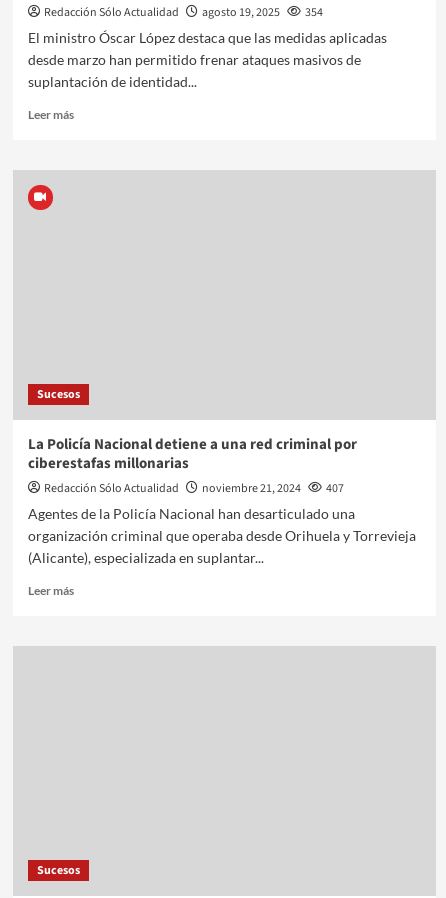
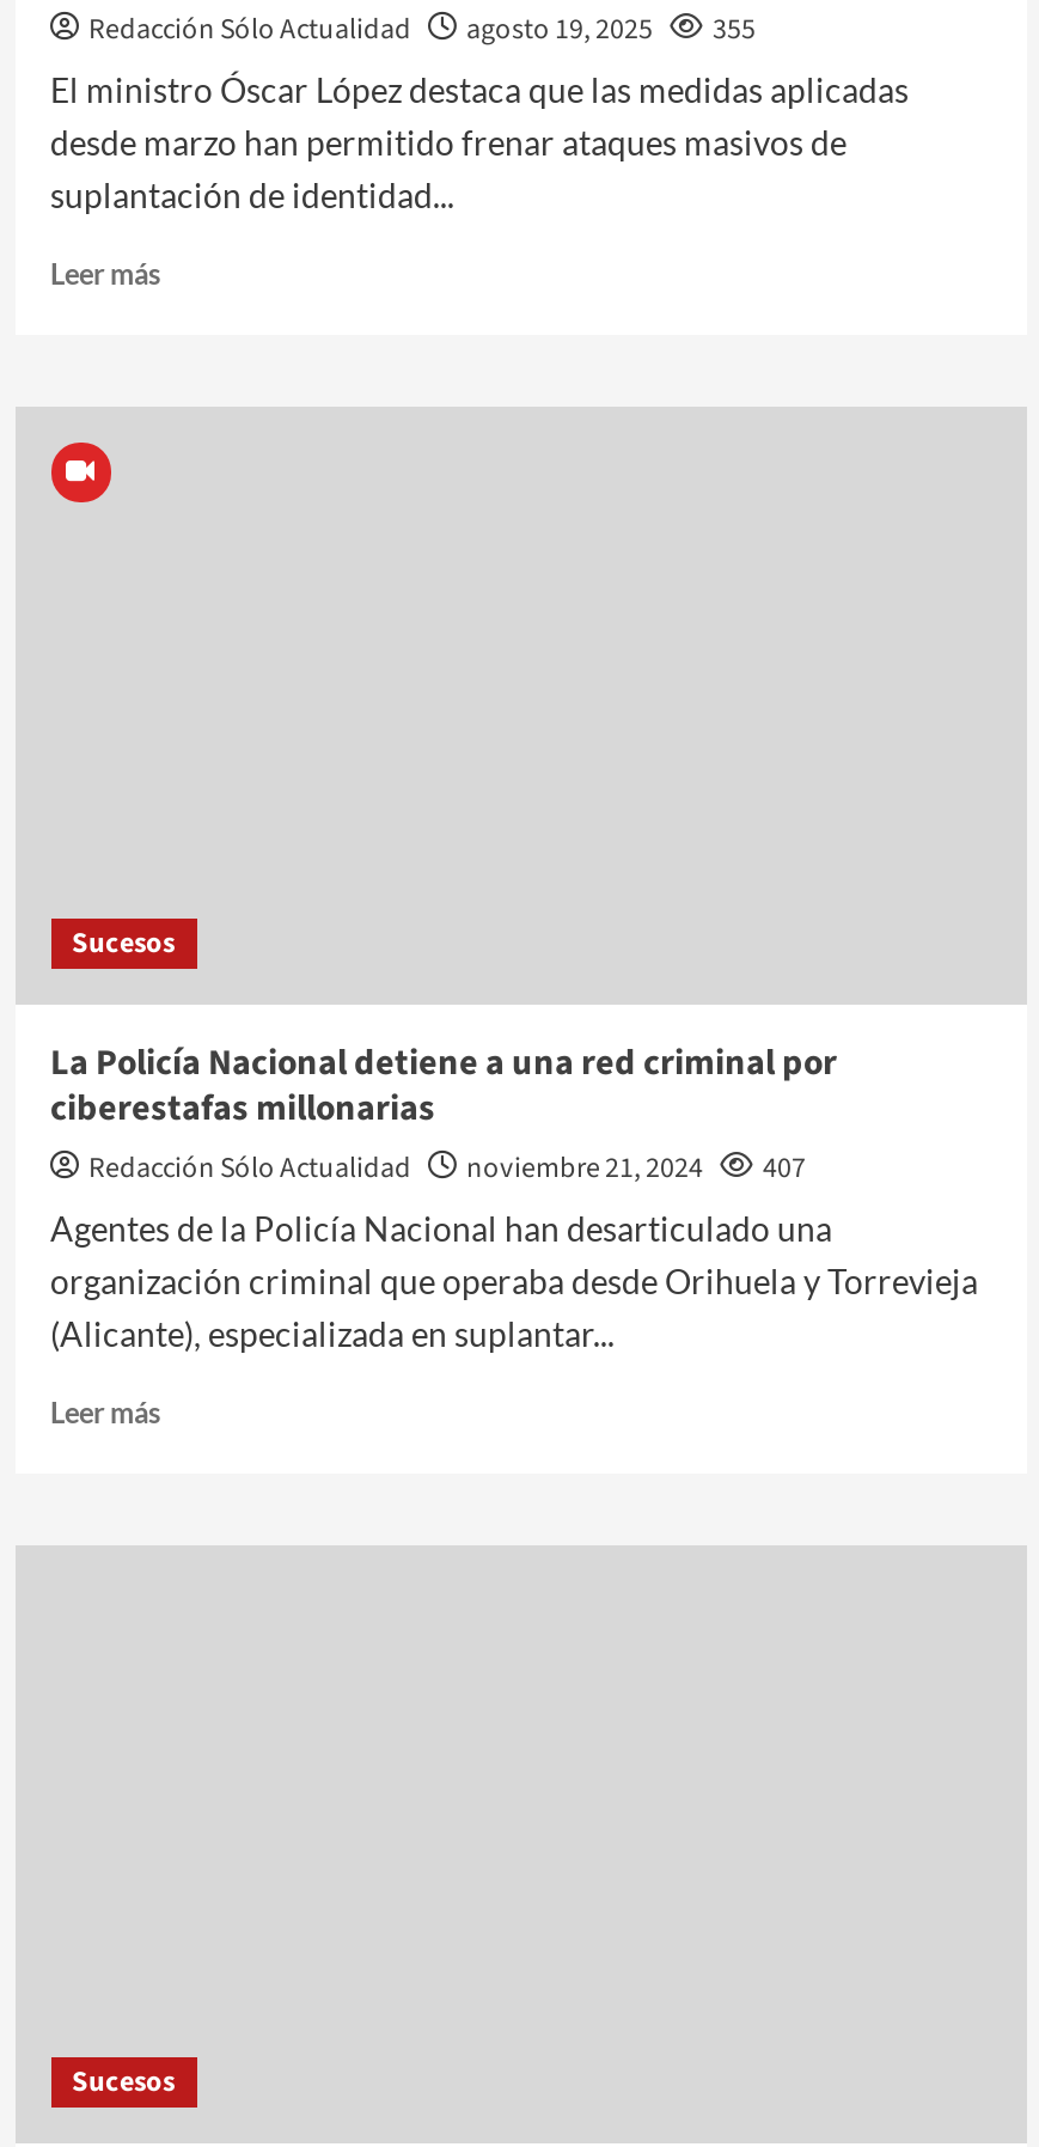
- Redacción Sólo Actualidad agosto 19, 2025 354
+ Redacción Sólo Actualidad agosto 19, 2025 355
